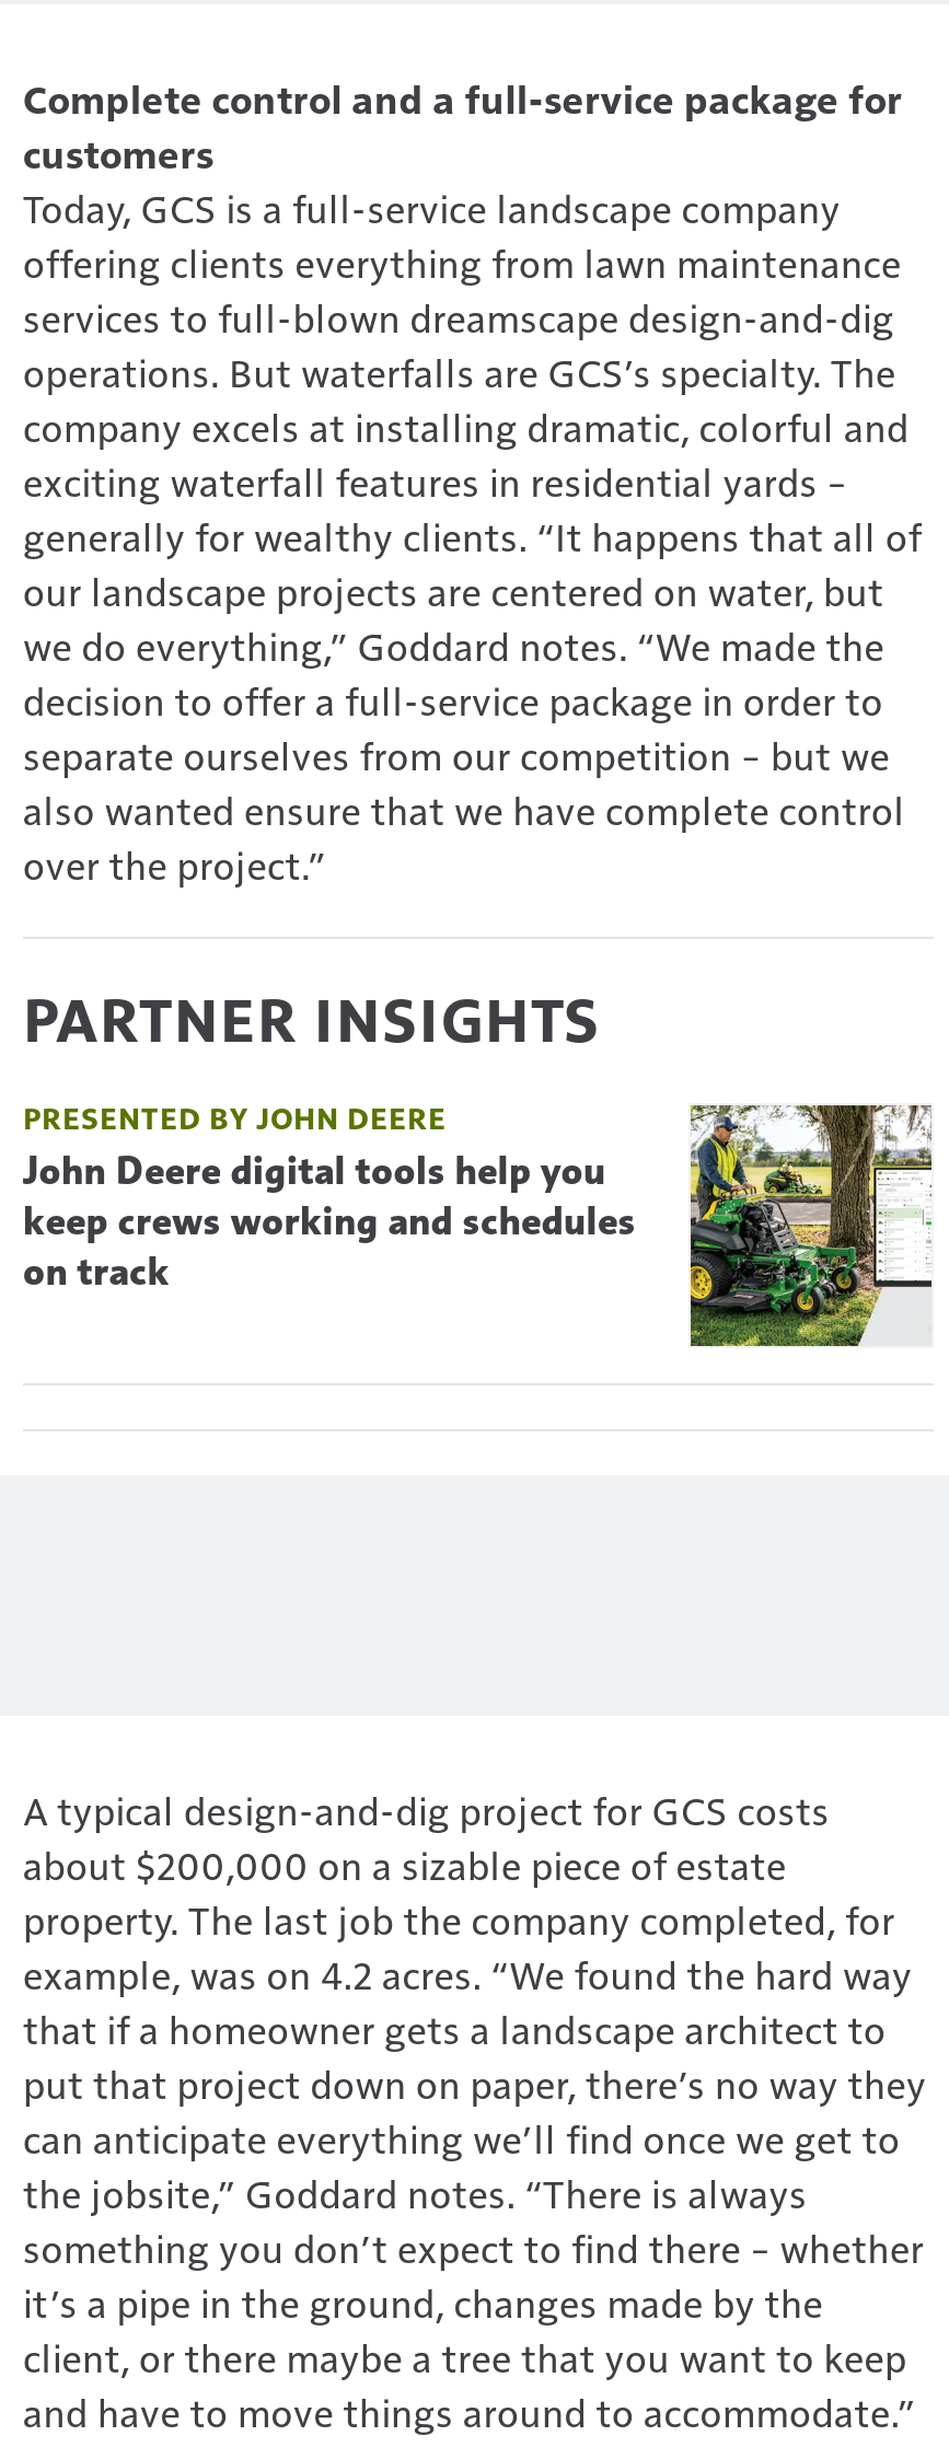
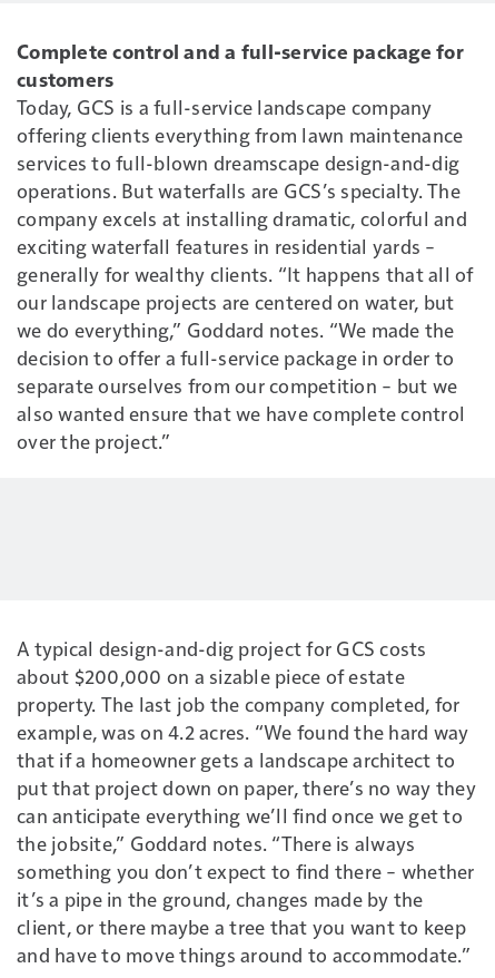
- [image]
- PARTNER INSIGHTS
- PRESENTED BY JOHN DEERE
- John Deere digital tools help you
- keep crews working and schedules
- on track
